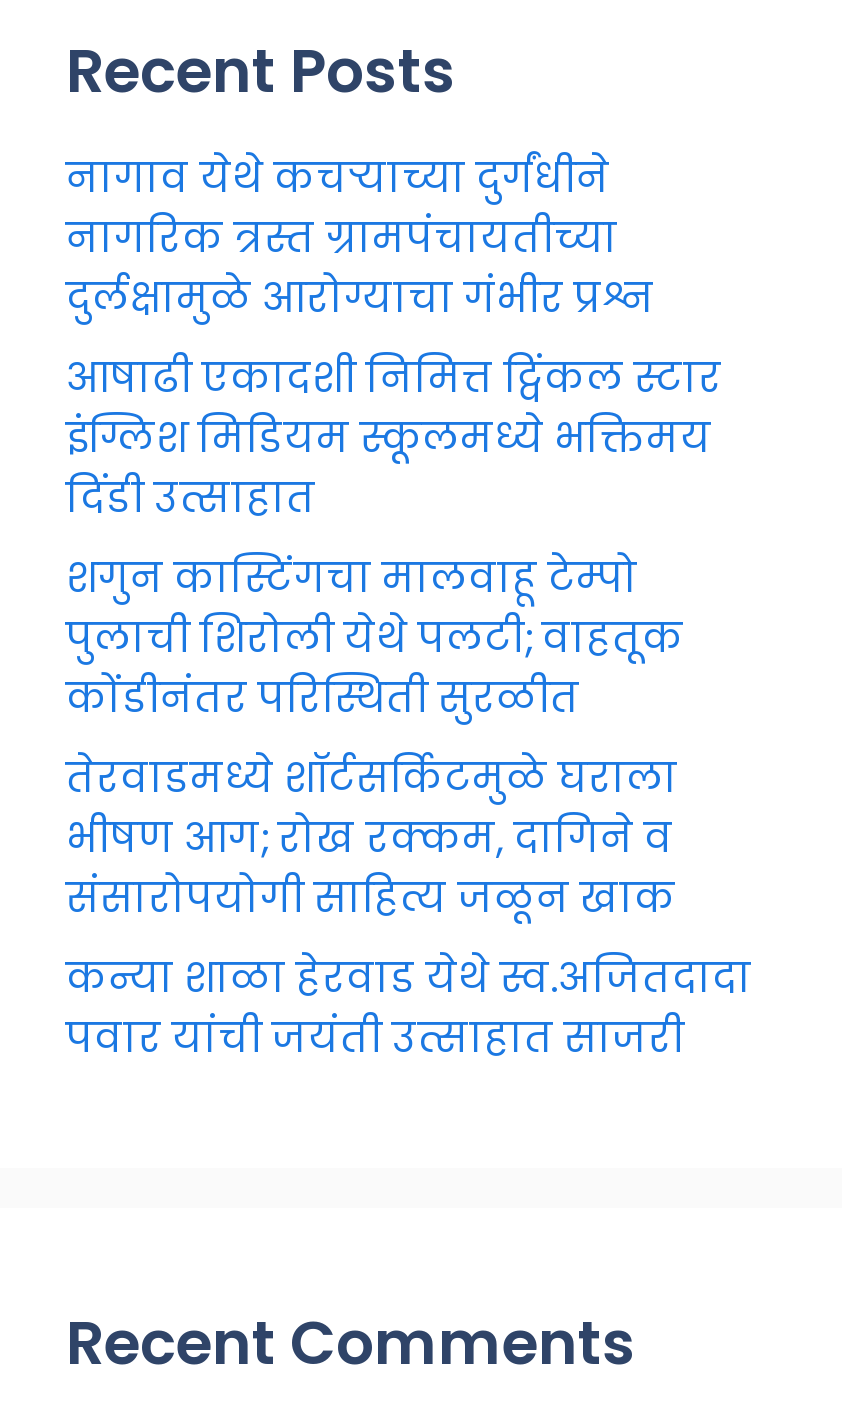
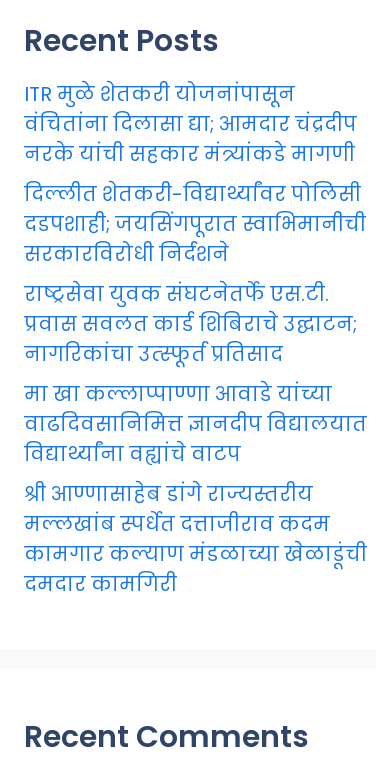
- नागाव येथे कचऱ्याच्या दुर्गंधीने
- नागरिक त्रस्त ग्रामपंचायतीच्या
- दुर्लक्षामुळे आरोग्याचा गंभीर प्रश्न
- आषाढी एकादशी निमित्त ट्विंकल स्टार
- इंग्लिश मिडियम स्कूलमध्ये भक्तिमय
- दिंडी उत्साहात
- शगुन कास्टिंगचा मालवाहू टेम्पो
- पुलाची शिरोली येथे पलटी; वाहतूक
- कोंडीनंतर परिस्थिती सुरळीत
- तेरवाडमध्ये शॉर्टसर्किटमुळे घराला
- भीषण आग; रोख रक्कम, दागिने व
- संसारोपयोगी साहित्य जळून खाक
- कन्या शाळा हेरवाड येथे स्व.अजितदादा
- पवार यांची जयंती उत्साहात साजरी
+ ITR मुळे शेतकरी योजनांपासून
+ वंचितांना दिलासा द्या; आमदार चंद्रदीप
+ नरके यांची सहकार मंत्र्यांकडे मागणी
+ दिल्लीत शेतकरी-विद्यार्थ्यांवर पोलिसी
+ दडपशाही; जयसिंगपूरात स्वाभिमानीची
+ सरकारविरोधी निर्दशने
+ राष्ट्रसेवा युवक संघटनेतर्फे एस.टी.
+ प्रवास सवलत कार्ड शिबिराचे उद्घाटन;
+ नागरिकांचा उत्स्फूर्त प्रतिसाद
+ मा खा कल्लाप्पाण्णा आवाडे यांच्या
+ वाढदिवसानिमित्त ज्ञानदीप विद्यालयात
+ विद्यार्थ्यांना वह्यांचे वाटप
+ श्री आण्णासाहेब डांगे राज्यस्तरीय
+ मल्लखांब स्पर्धेत दत्ताजीराव कदम
+ कामगार कल्याण मंडळाच्या खेळाडूंची
+ दमदार कामगिरी
